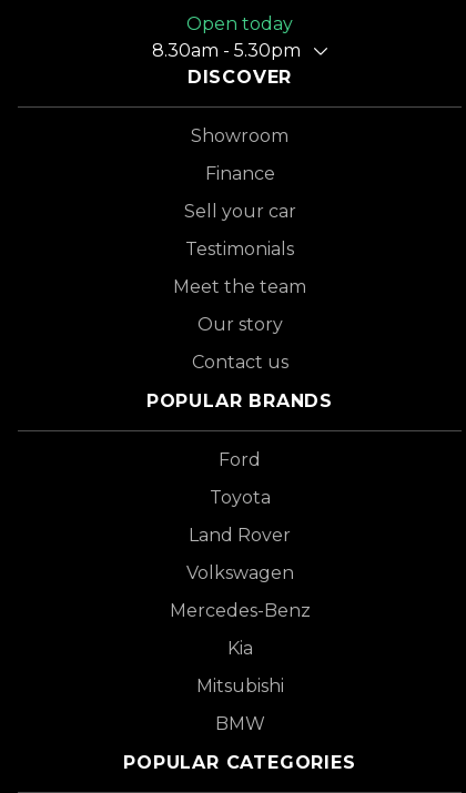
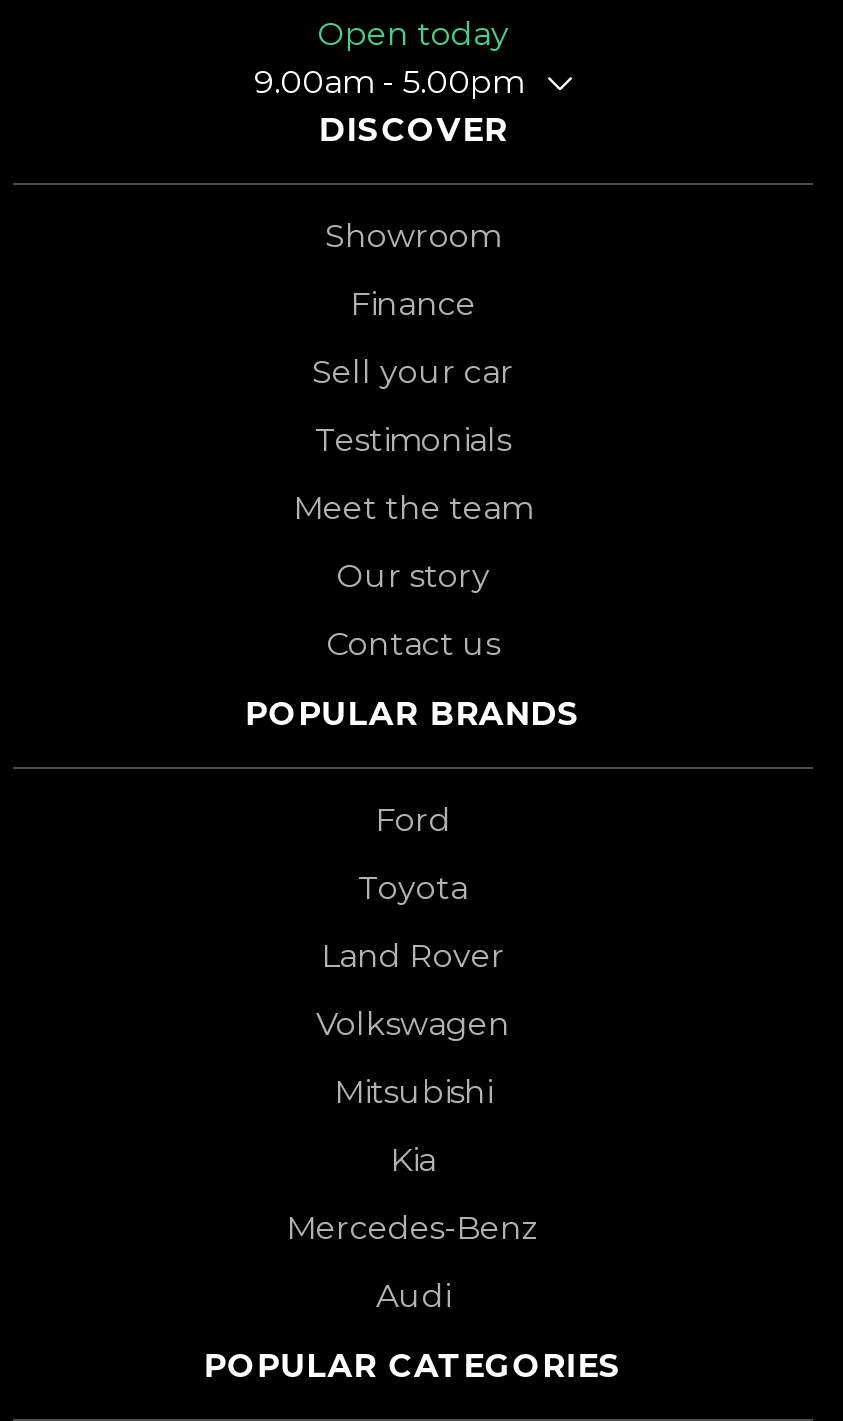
- 8.30am - 5.30pm
+ 9.00am - 5.00pm

moved down: Mercedes-Benz

moved up: Kia | Mitsubishi

- BMW
+ Audi
